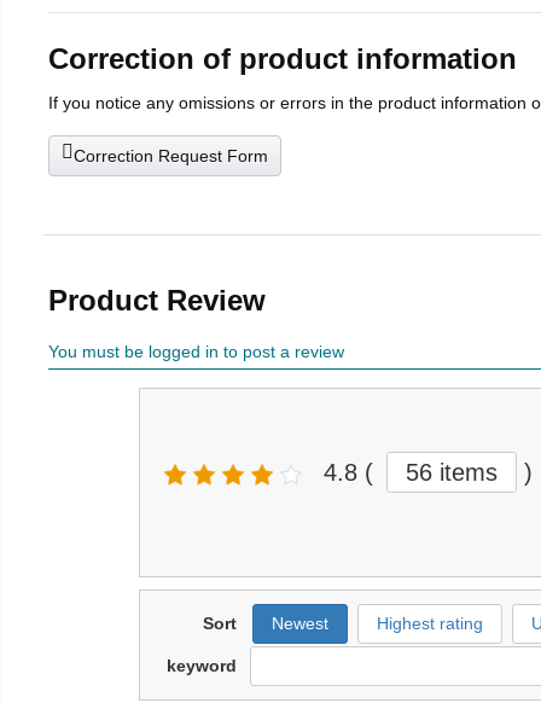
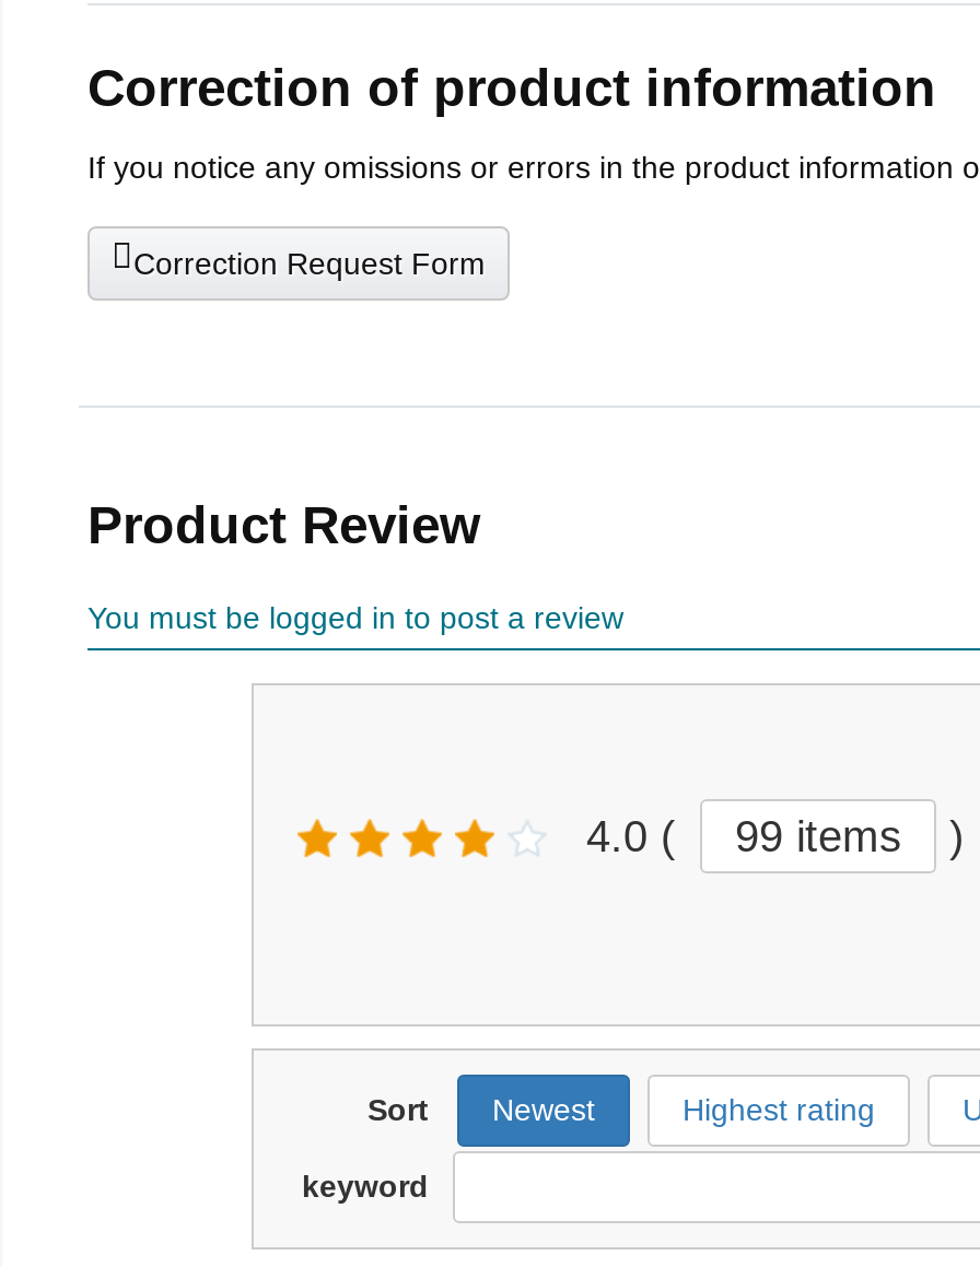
- 4.8 (
+ 4.0 (

- 56 items
+ 99 items
